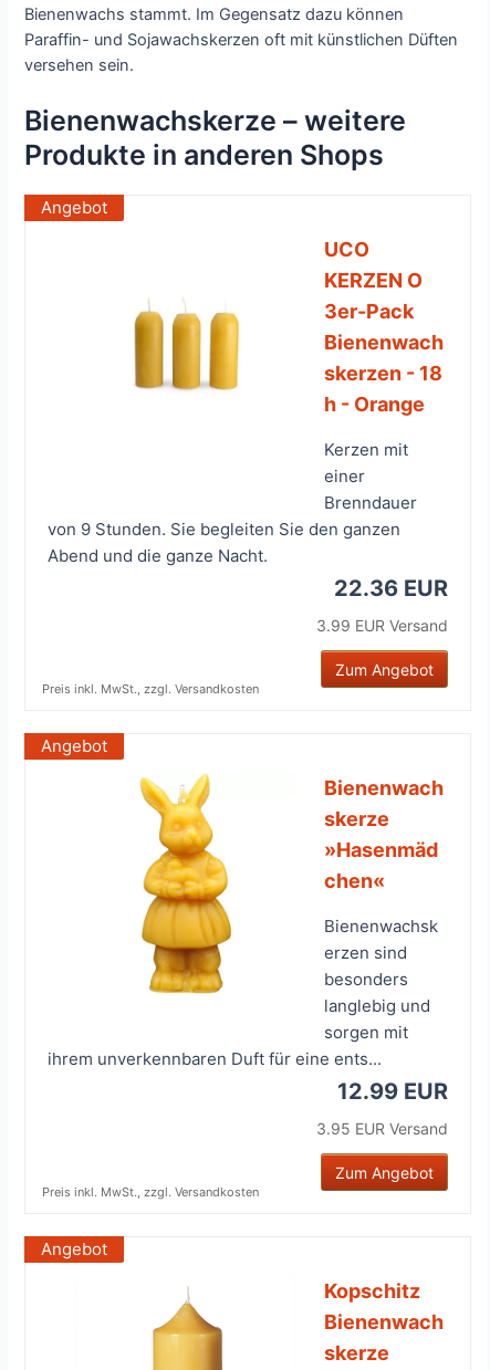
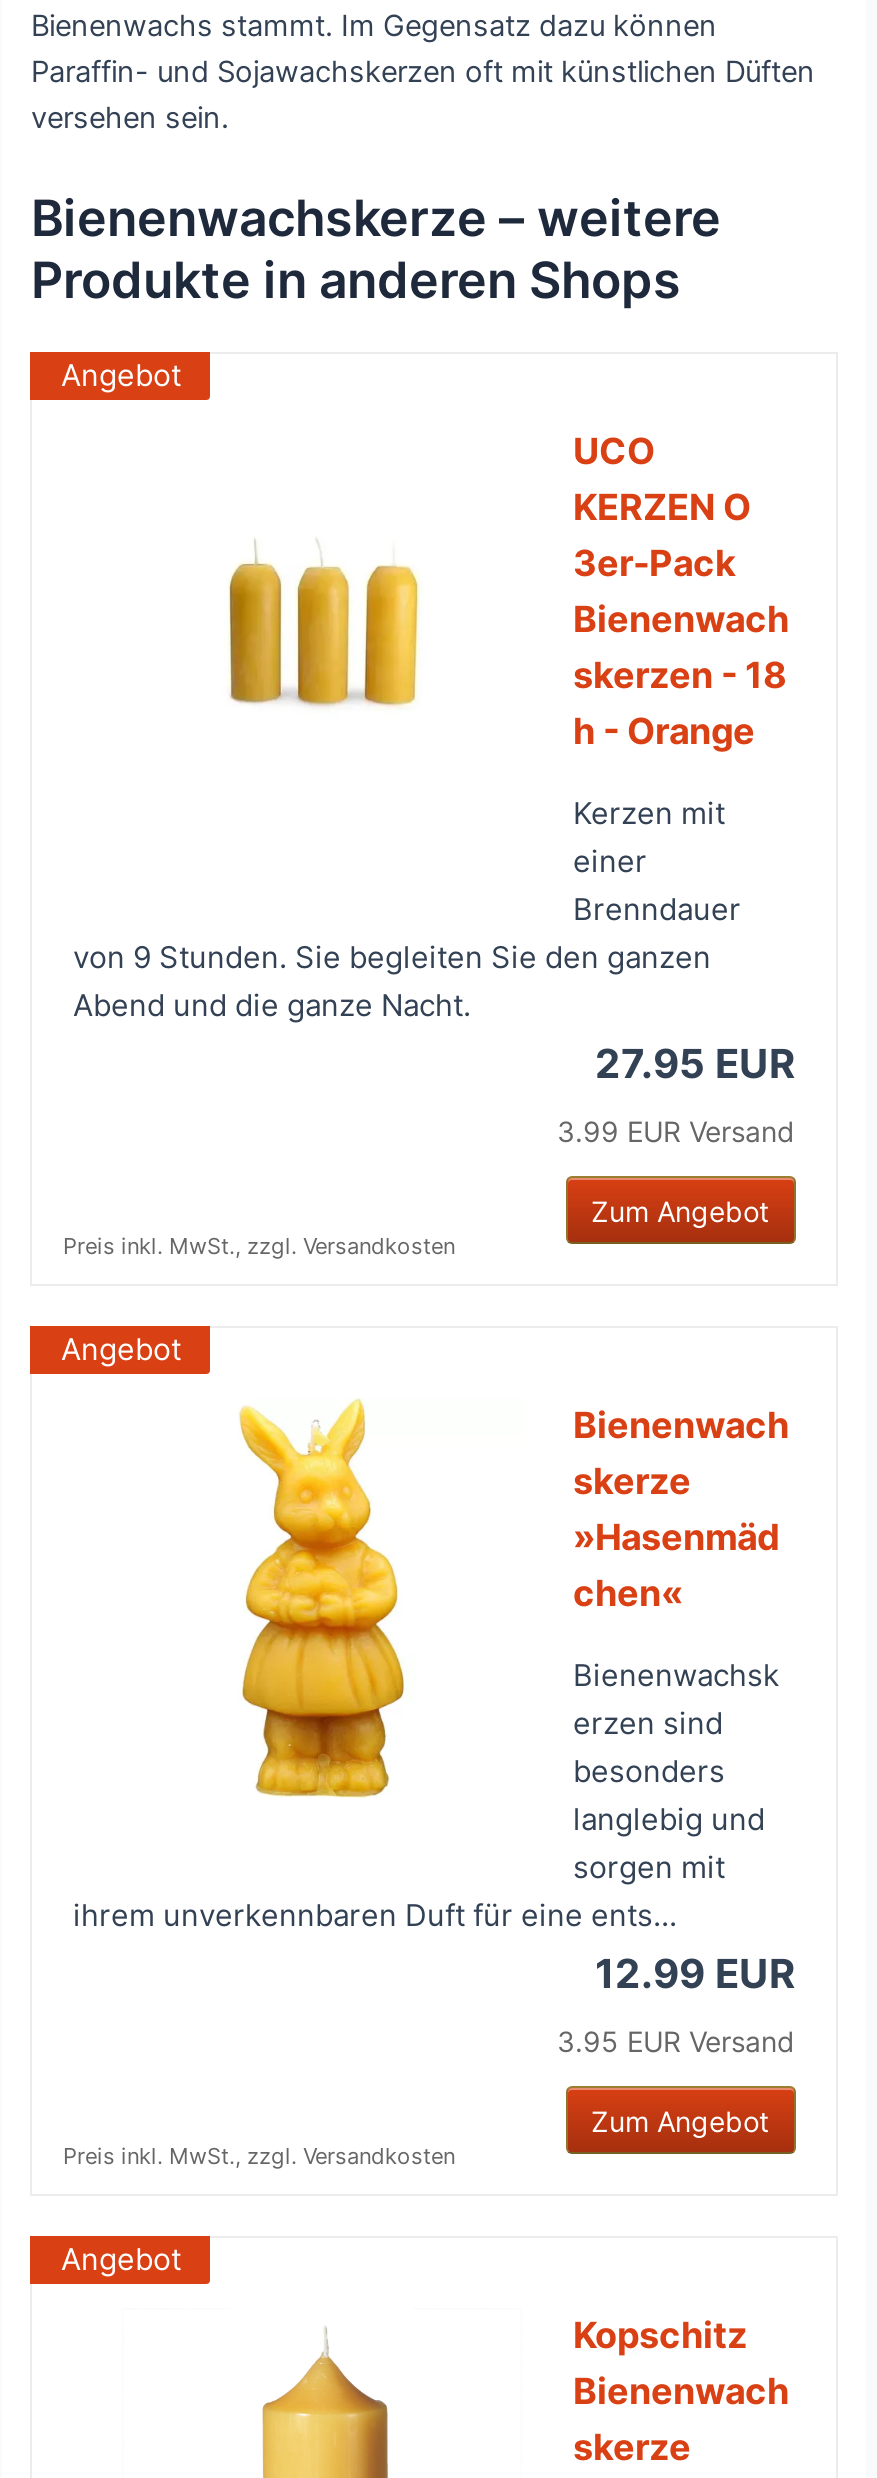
- 22.36 EUR
+ 27.95 EUR
